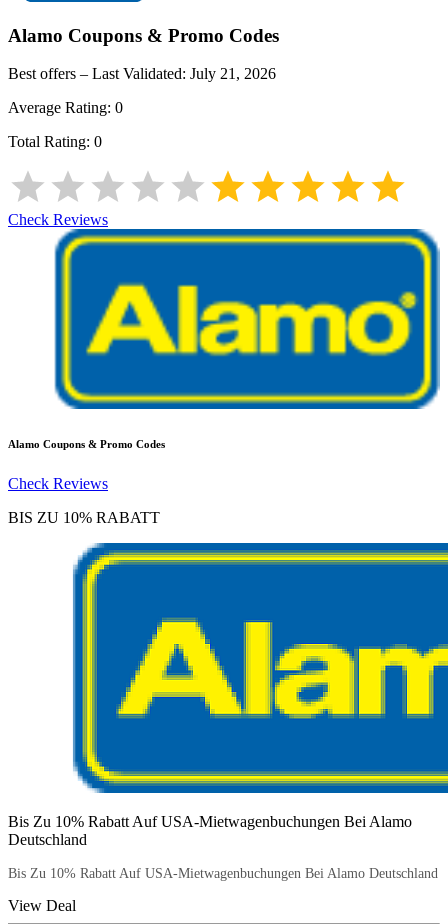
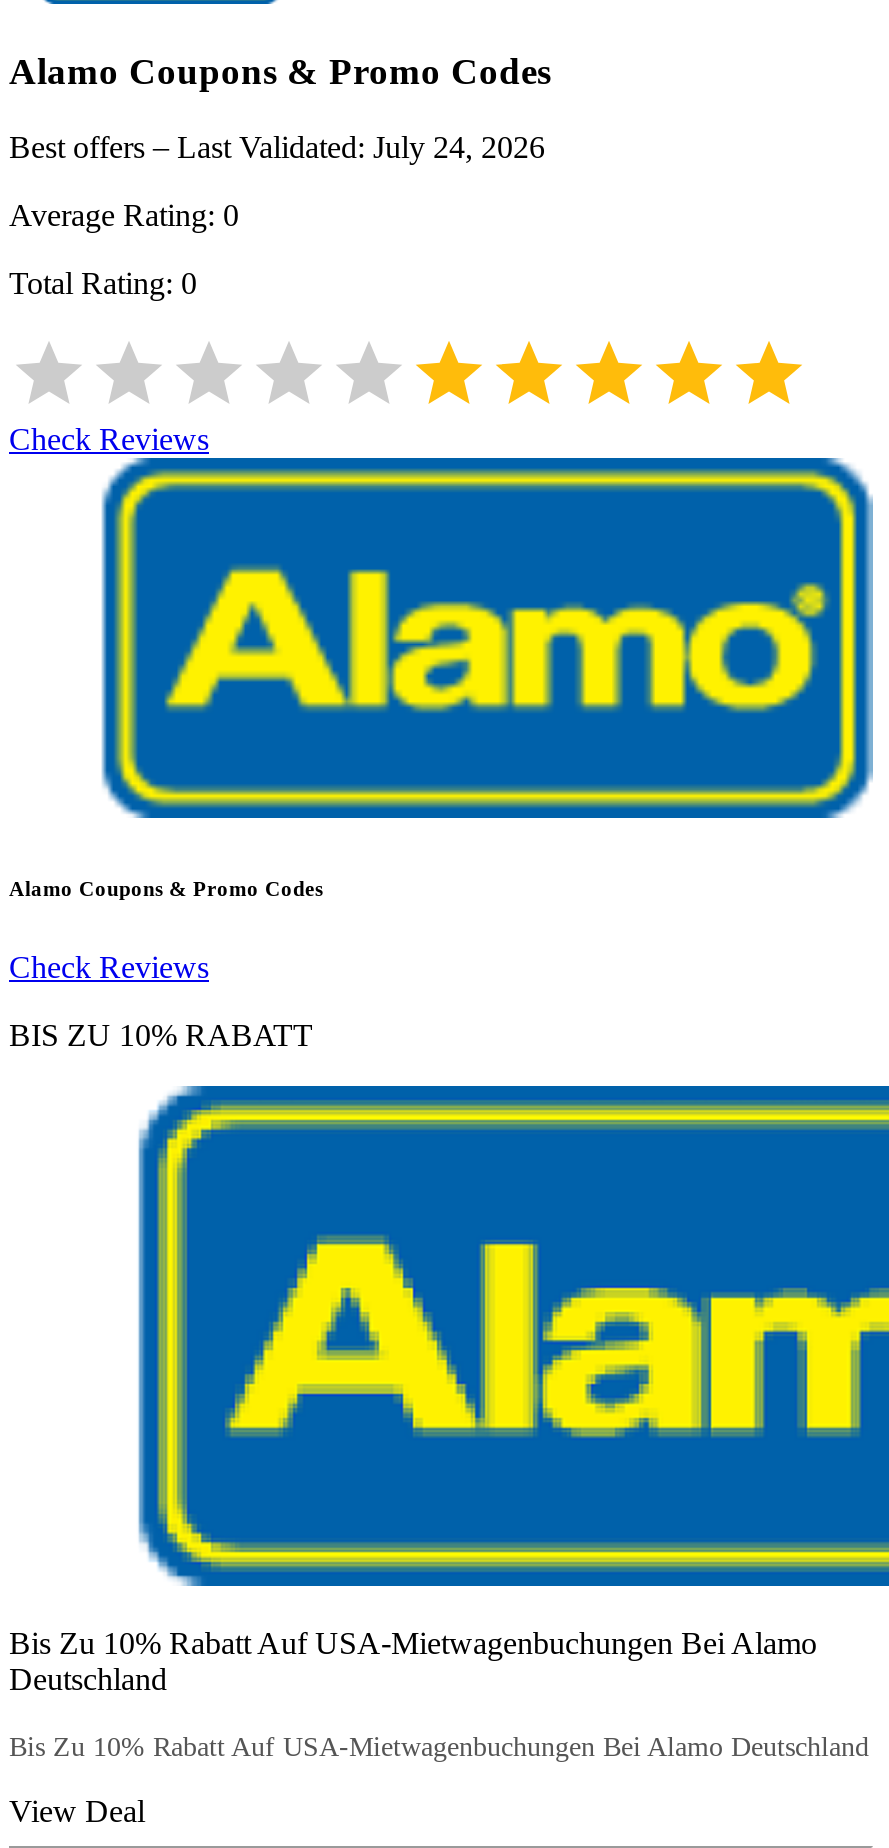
- Best offers – Last Validated: July 21, 2026
+ Best offers – Last Validated: July 24, 2026
